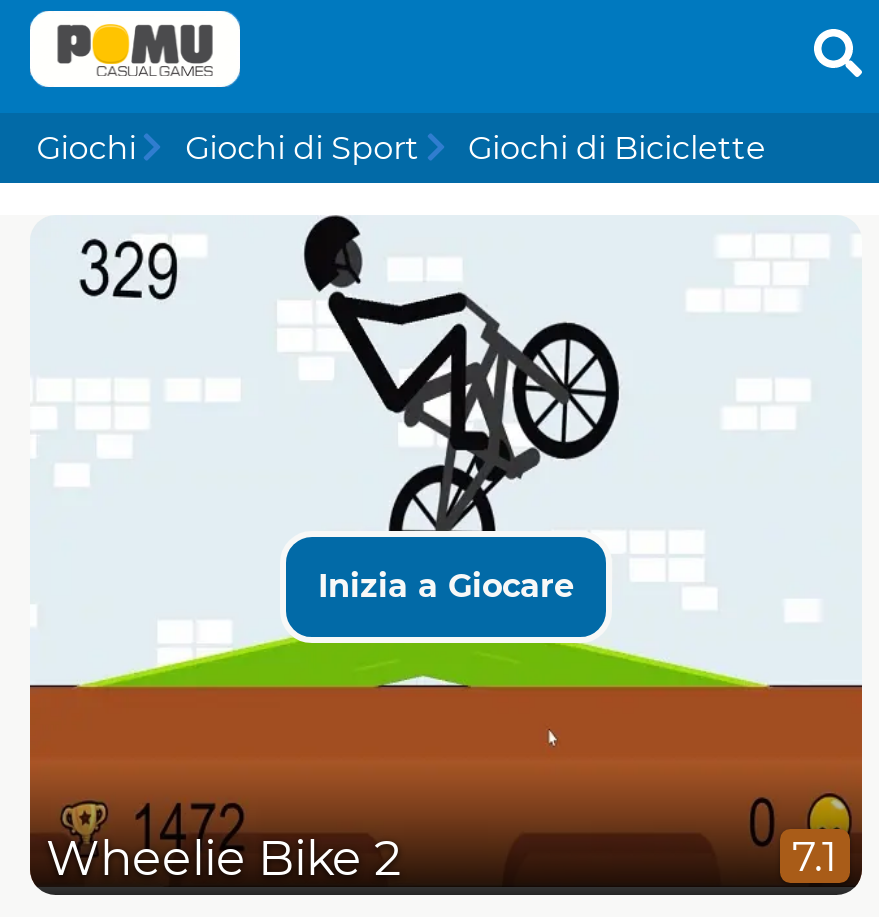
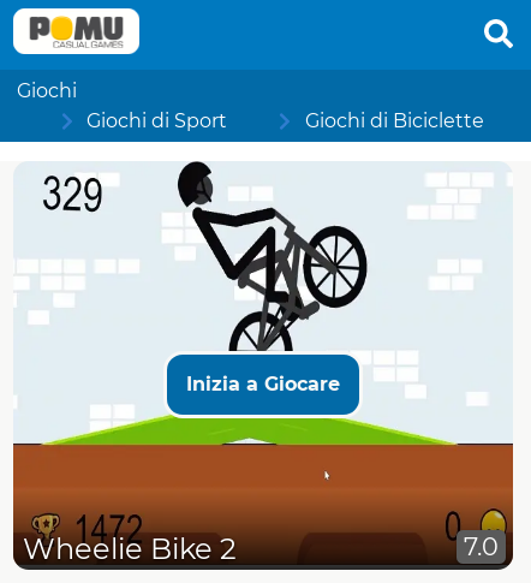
- 7.1
+ 7.0
